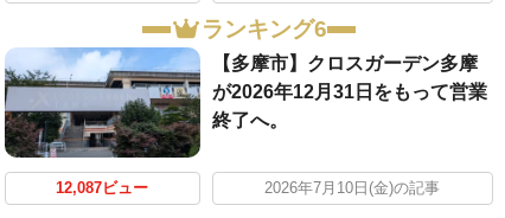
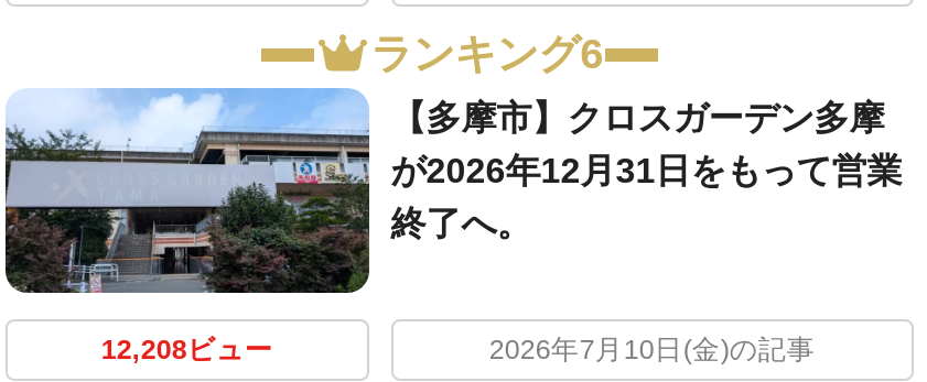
- 12,087ビュー
+ 12,208ビュー
